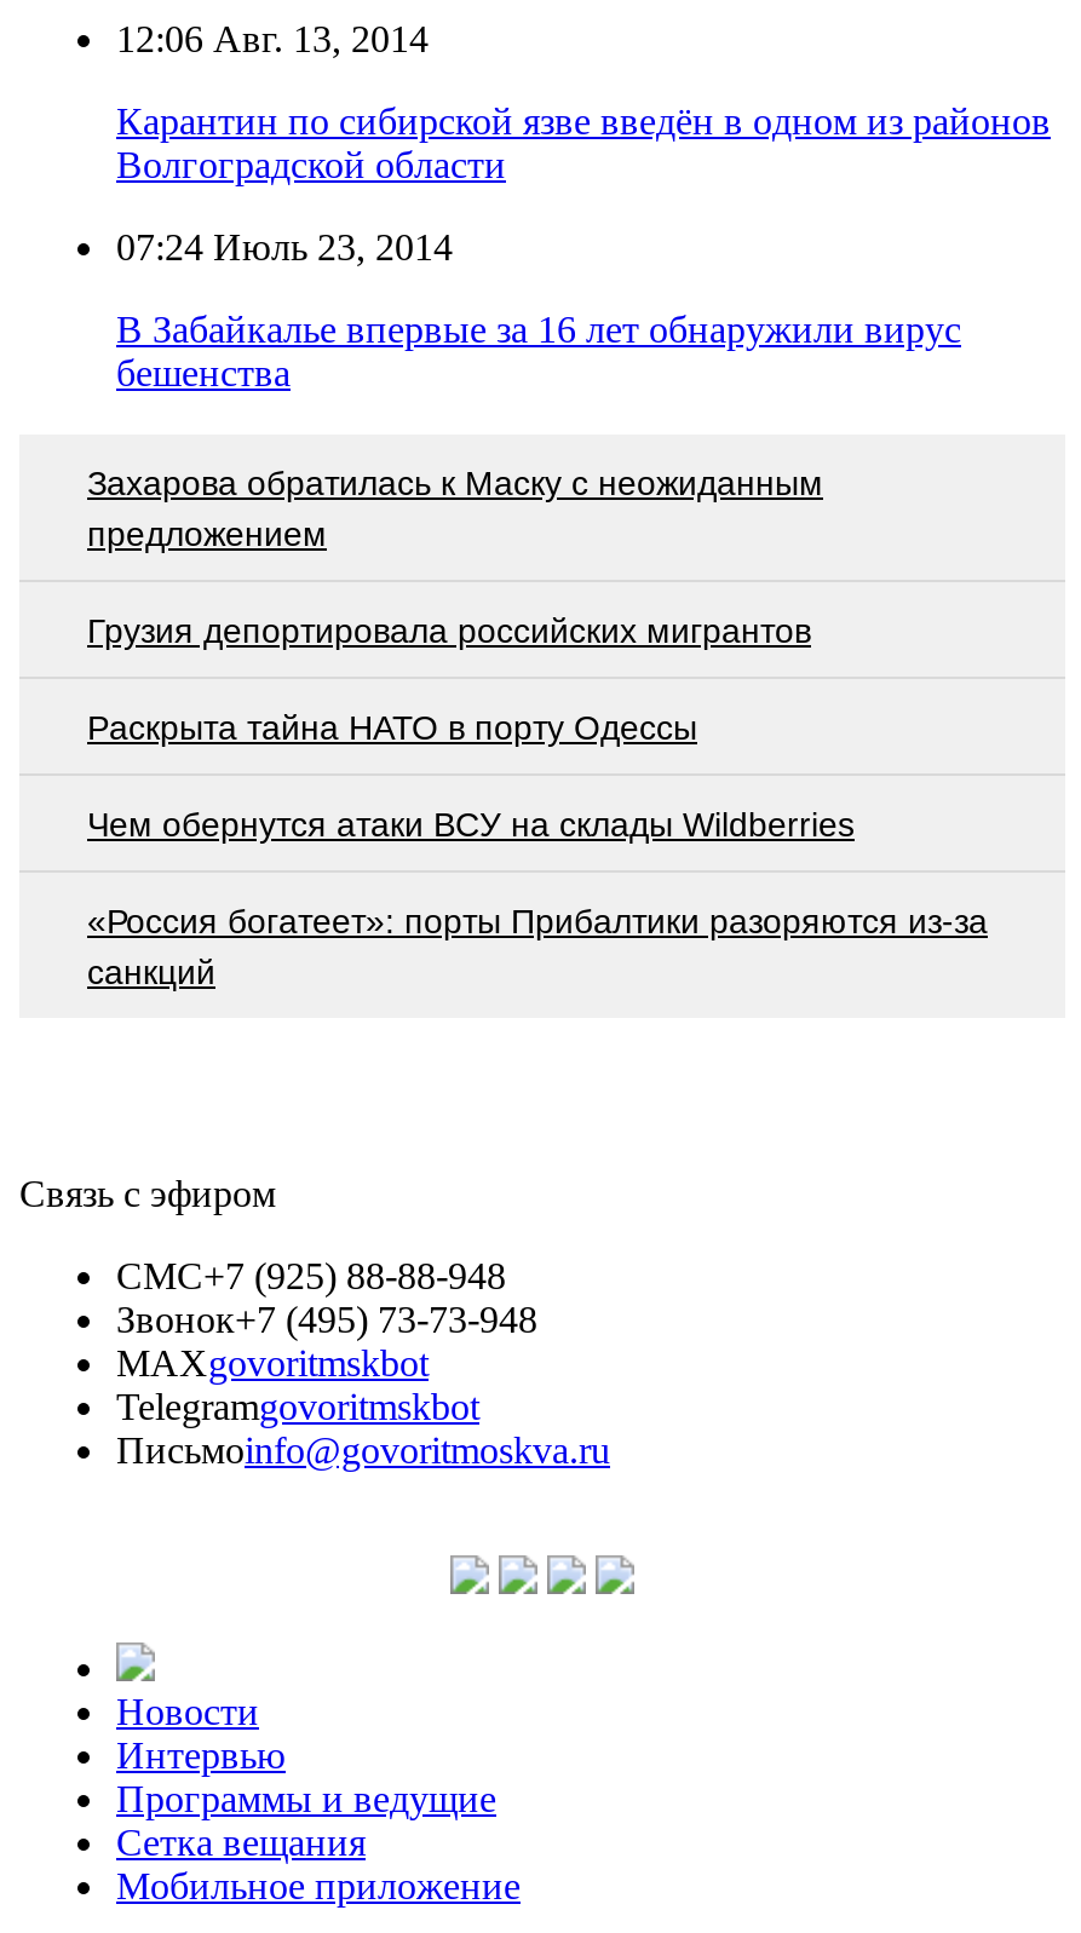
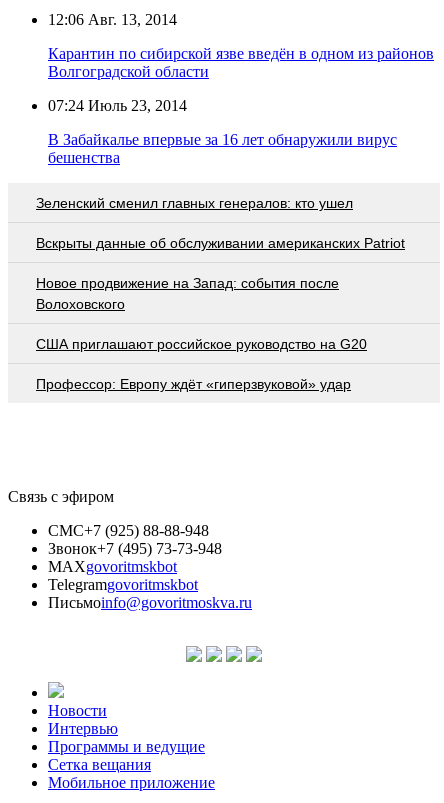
- Захарова обратилась к Маску с неожиданным
- предложением
+ Зеленский сменил главных генералов: кто ушел

- Грузия депортировала российских мигрантов
+ Вскрыты данные об обслуживании американских Patriot

- Раскрыта тайна НАТО в порту Одессы
+ Новое продвижение на Запад: события после
+ Волоховского

- Чем обернутся атаки ВСУ на склады Wildberries
+ США приглашают российское руководство на G20

- «Россия богатеет»: порты Прибалтики разоряются из-за
- санкций
+ Профессор: Европу ждёт «гиперзвуковой» удар
